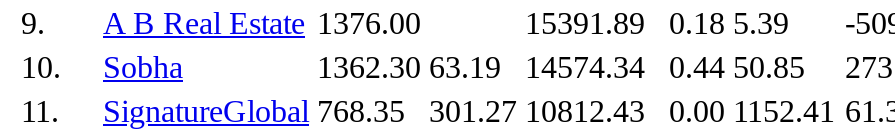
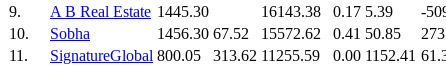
- A B Real Estate 1376.00
+ A B Real Estate 1445.30

- 15391.89
+ 16143.38

- 0.18 5.39
+ 0.17 5.39

- 1362.30 63.19
+ 1456.30 67.52

- 14574.34
+ 15572.62

- 0.44 50.85
+ 0.41 50.85

- SignatureGlobal 768.35
+ SignatureGlobal 800.05

- 301.27 10812.43
+ 313.62 11255.59
